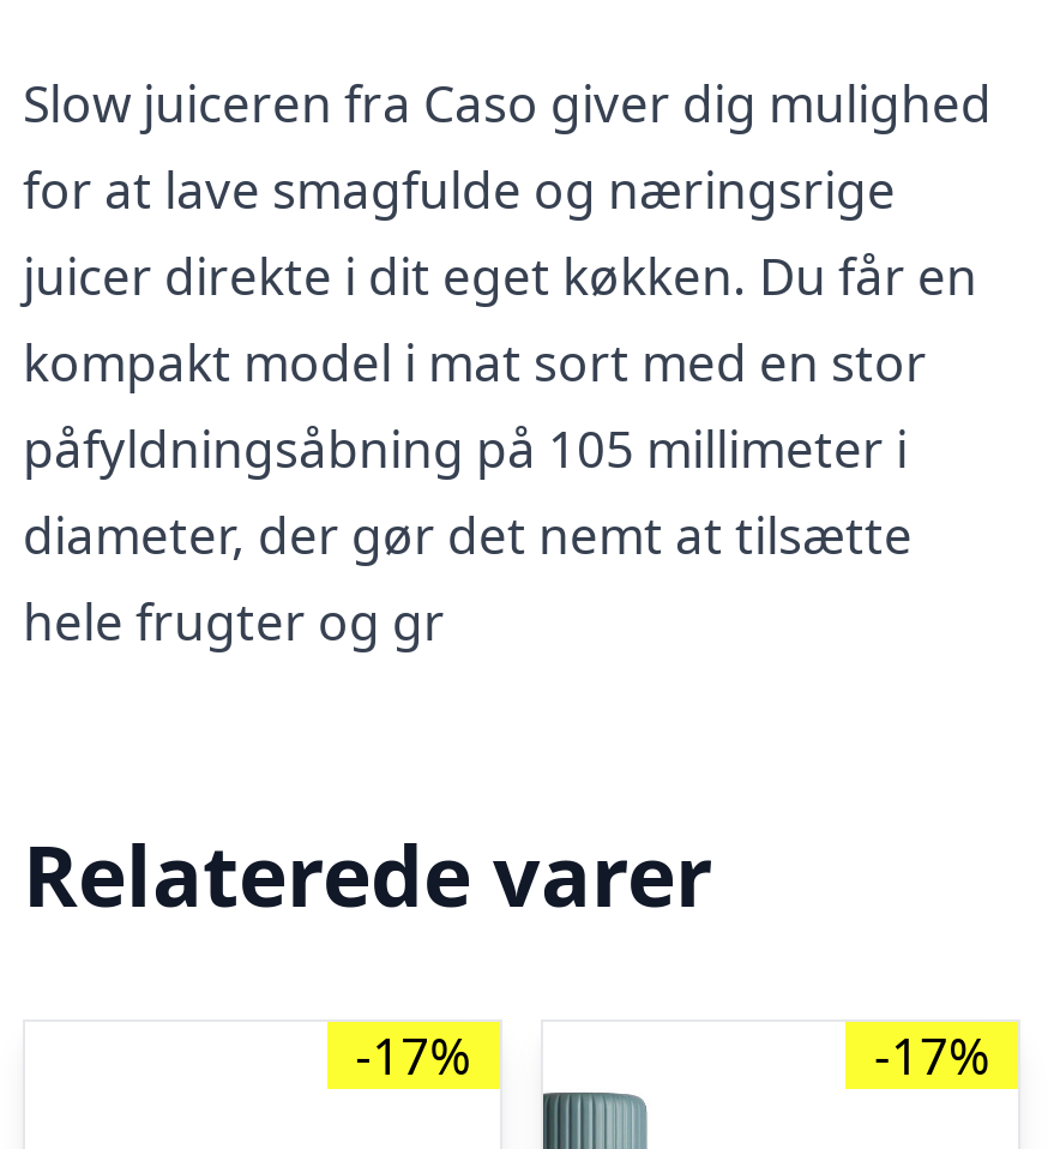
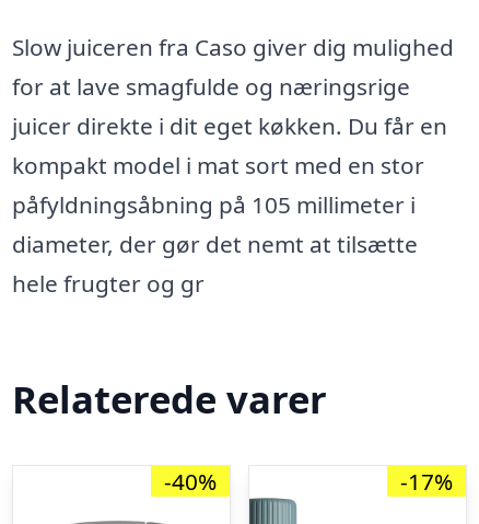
- -17%
+ -40%
